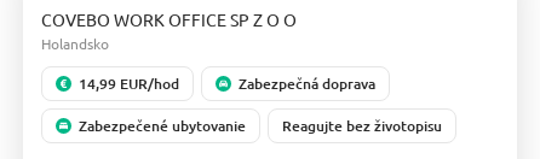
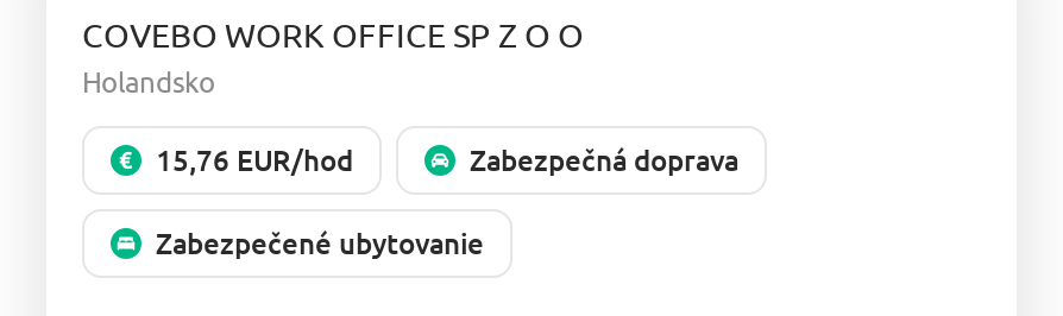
- 14,99 EUR/hod
+ 15,76 EUR/hod

- Reagujte bez životopisu
